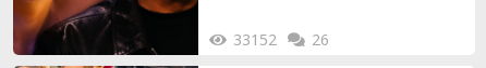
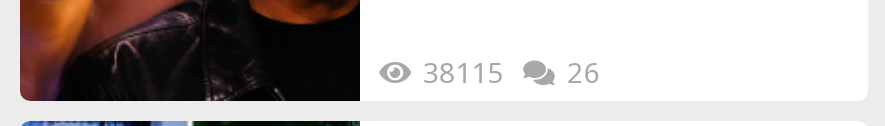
- 33152 26
+ 38115 26
